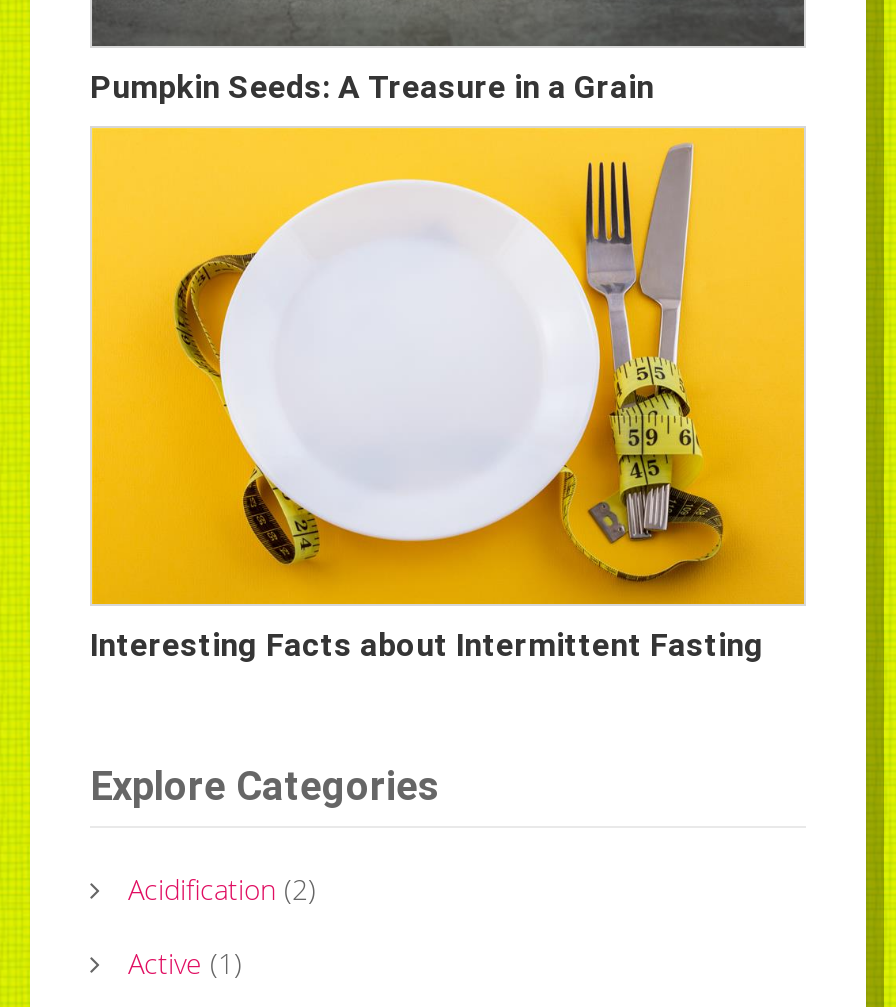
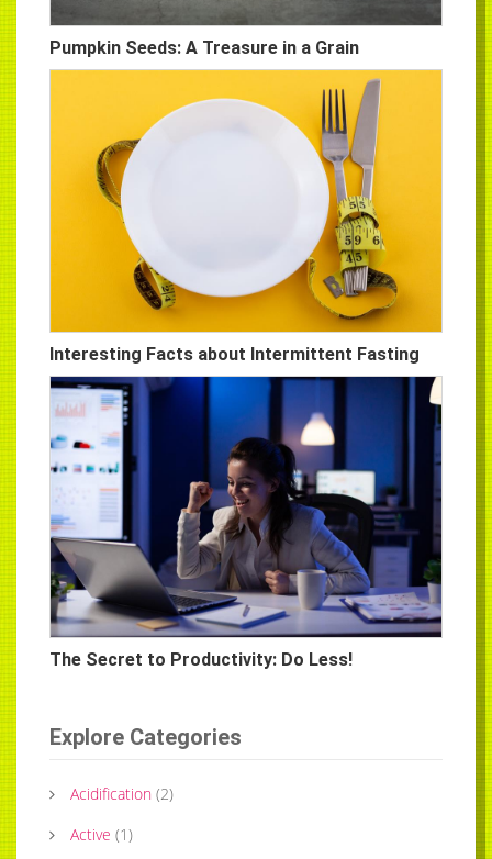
+ [image]
+ The Secret to Productivity: Do Less!
